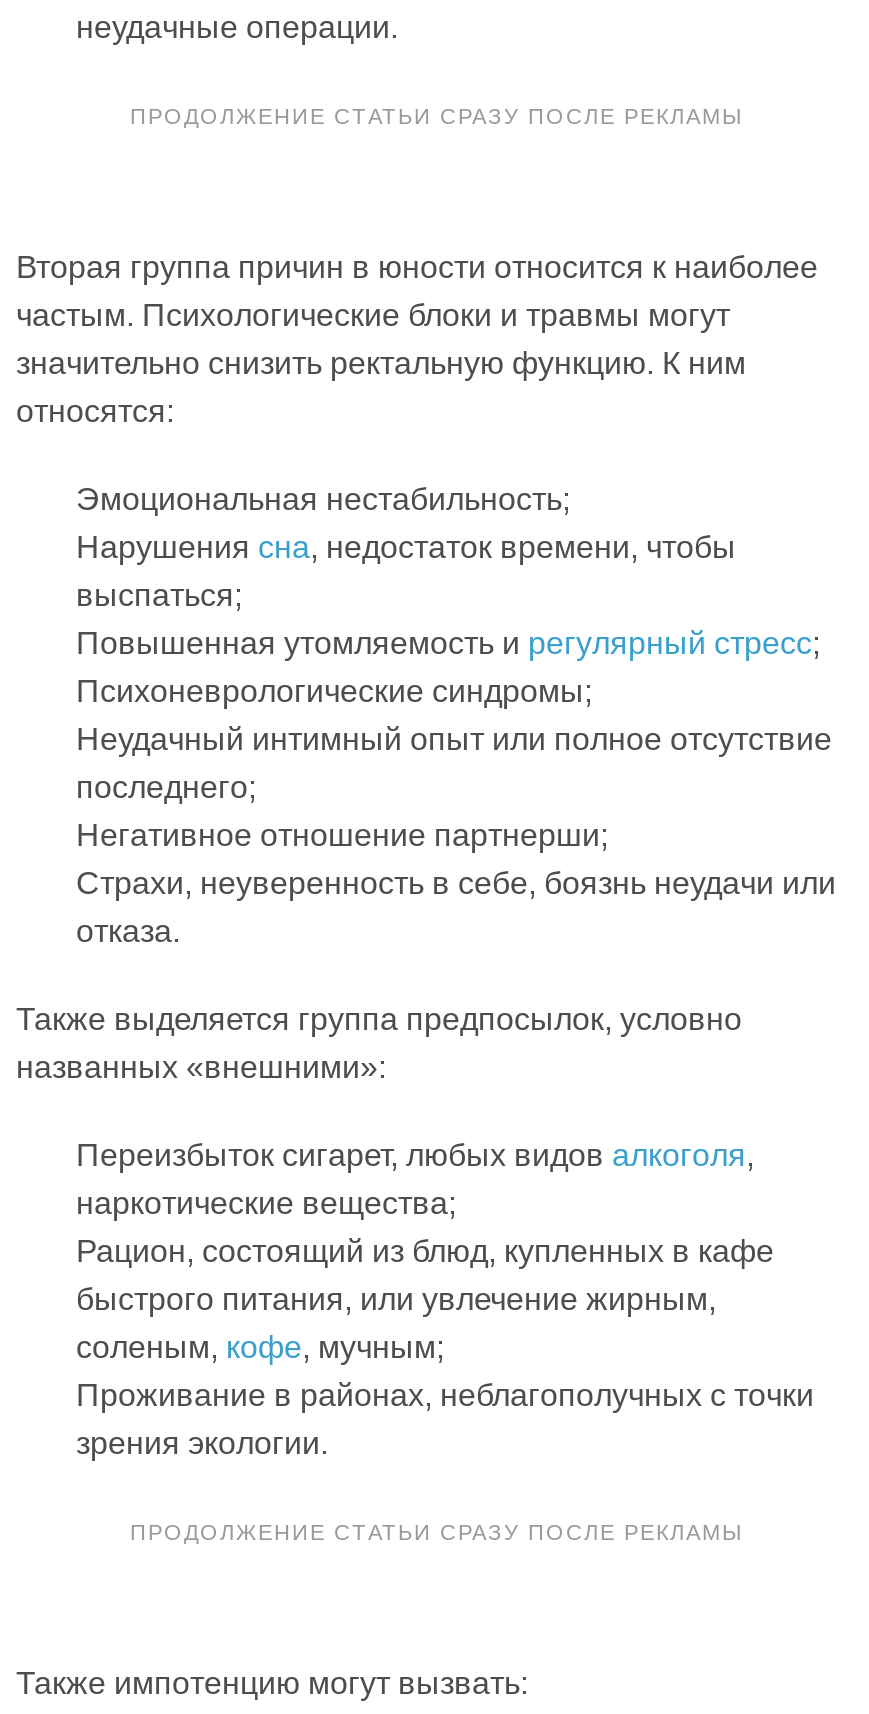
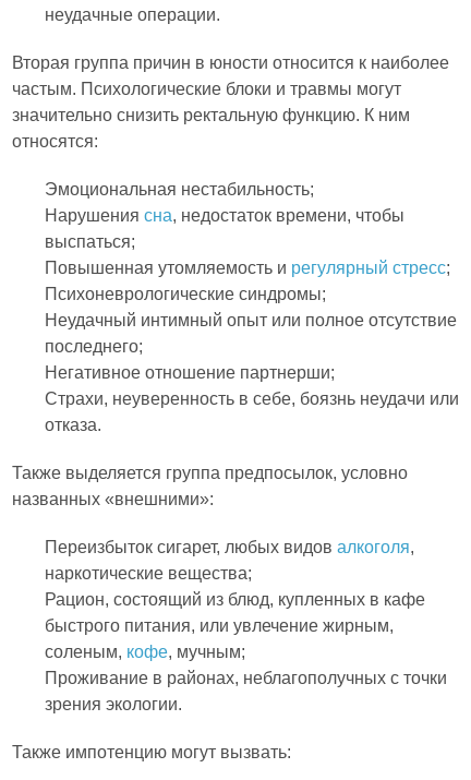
- ПРОДОЛЖЕНИЕ СТАТЬИ СРАЗУ ПОСЛЕ РЕКЛАМЫ

- ПРОДОЛЖЕНИЕ СТАТЬИ СРАЗУ ПОСЛЕ РЕКЛАМЫ
